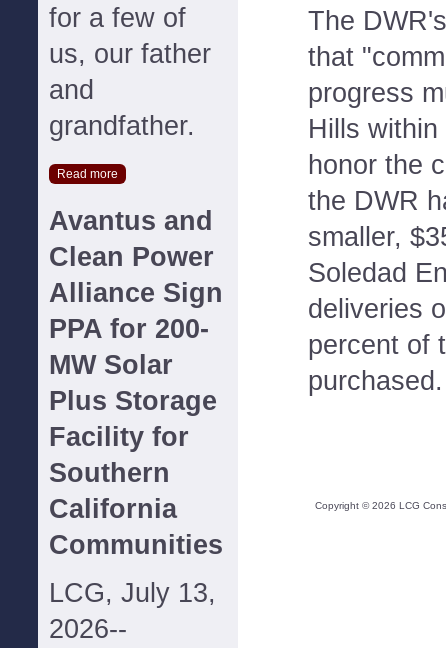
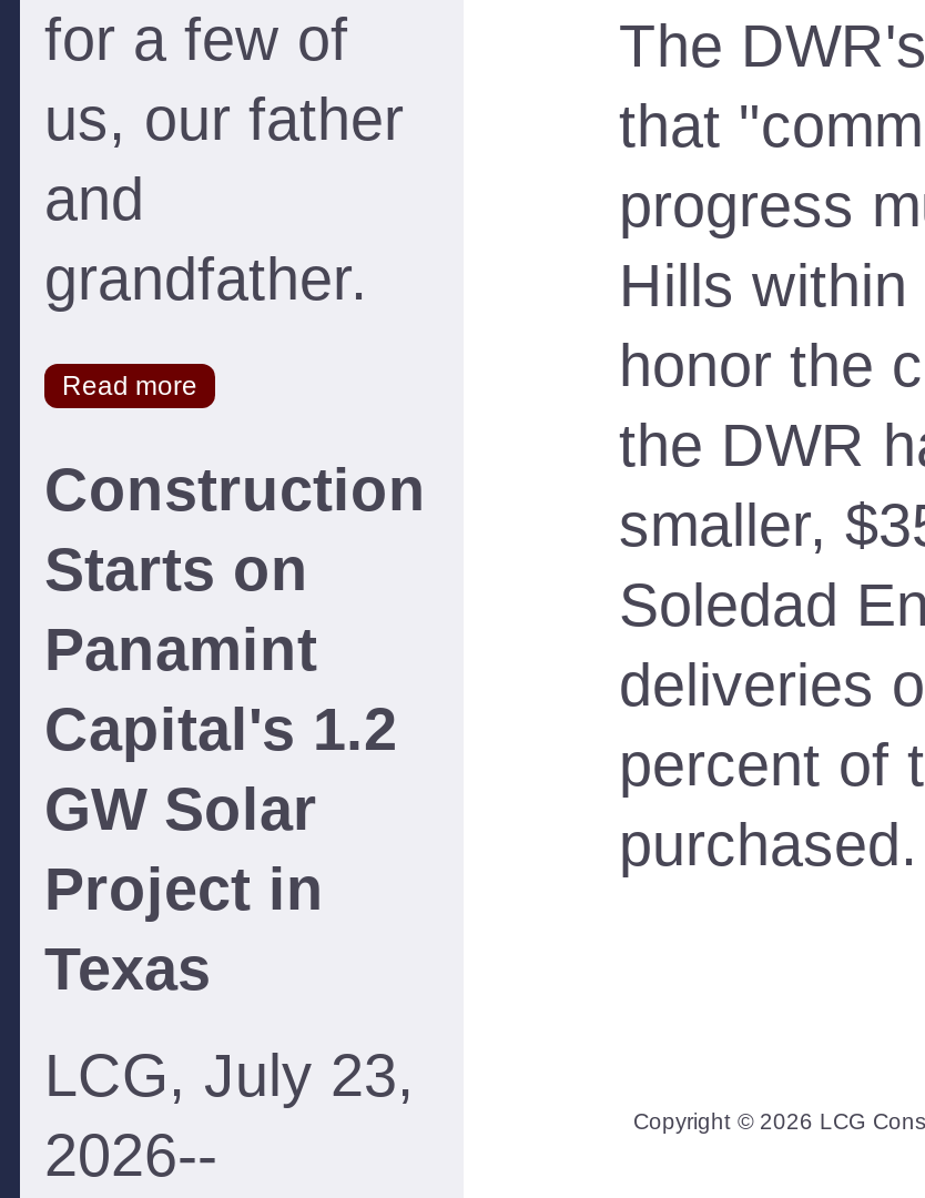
- Avantus and
- Clean Power
- Alliance Sign
- PPA for 200-
- MW Solar
- Plus Storage
- Facility for
- Southern
- California
- Communities
+ Construction
+ Starts on
+ Panamint
+ Capital's 1.2
+ GW Solar
+ Project in
+ Texas

- LCG, July 13,
+ LCG, July 23,
